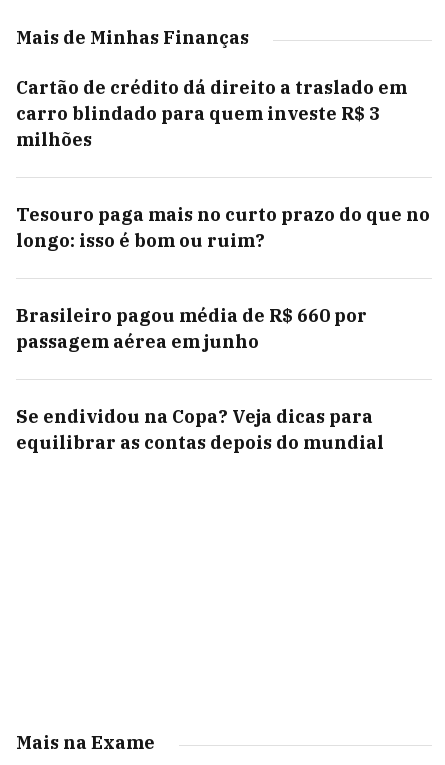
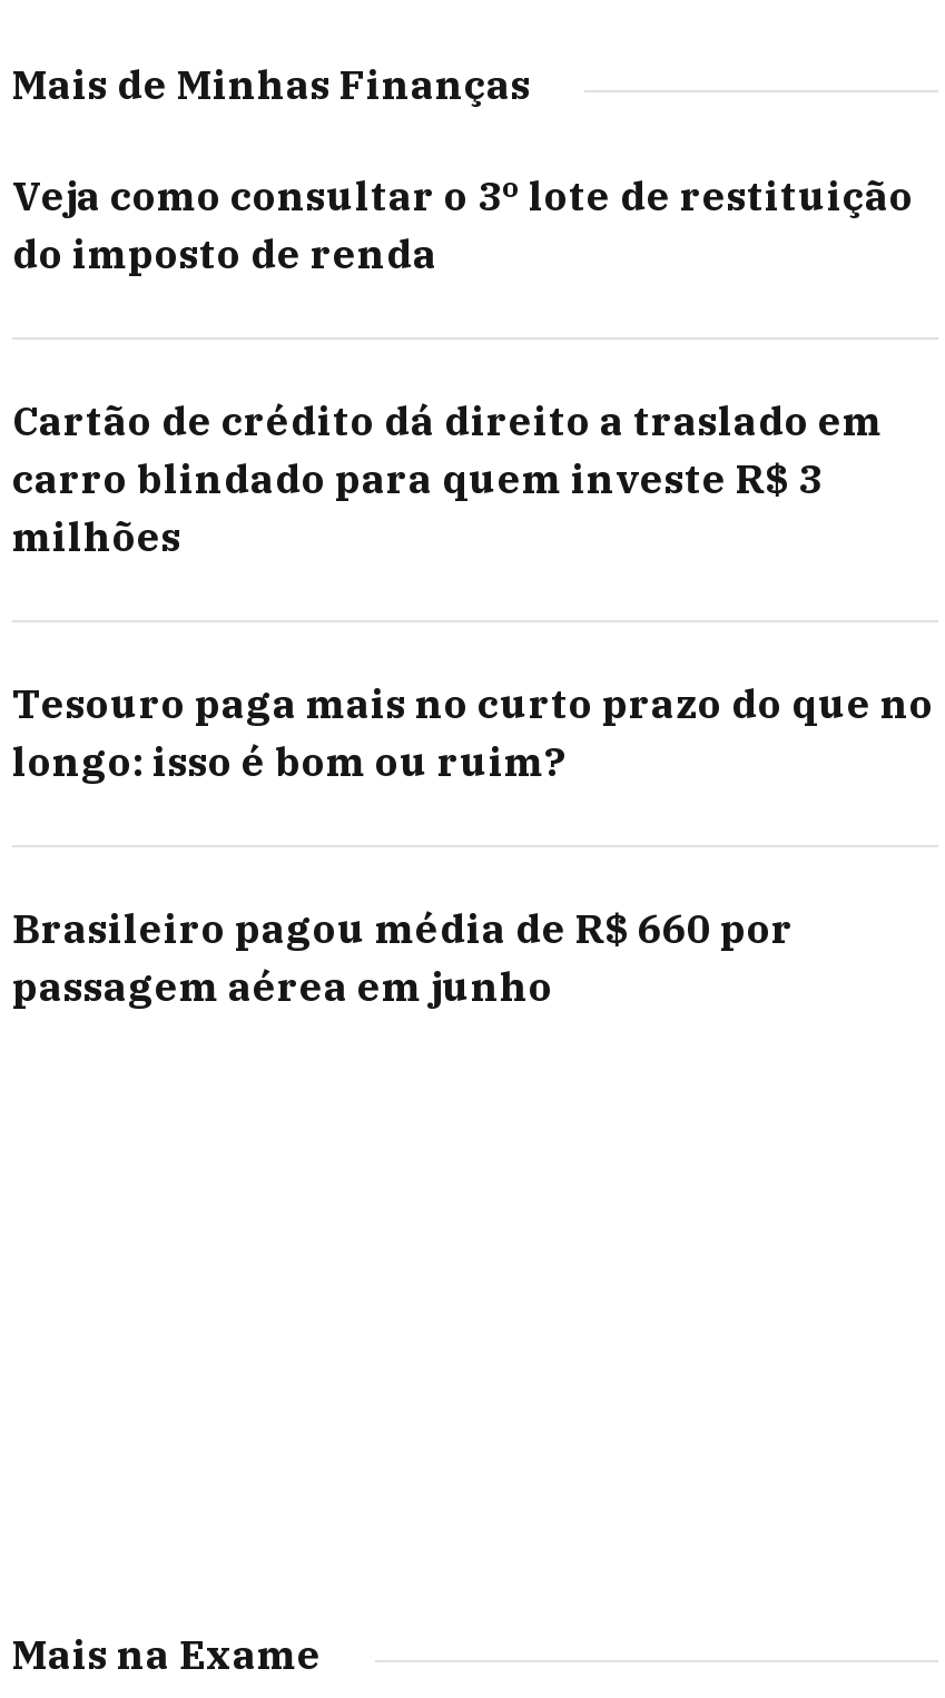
+ Veja como consultar o 3º lote de restituição
+ do imposto de renda

moved down: Cartão de crédito dá direito a traslado em | carro blindado para quem investe R$ 3 | milhões | Tesouro paga mais no curto prazo do que no | longo: isso é bom ou ruim? | Brasileiro pagou média de R$ 660 por | passagem aérea em junho

- Se endividou na Copa? Veja dicas para
- equilibrar as contas depois do mundial
